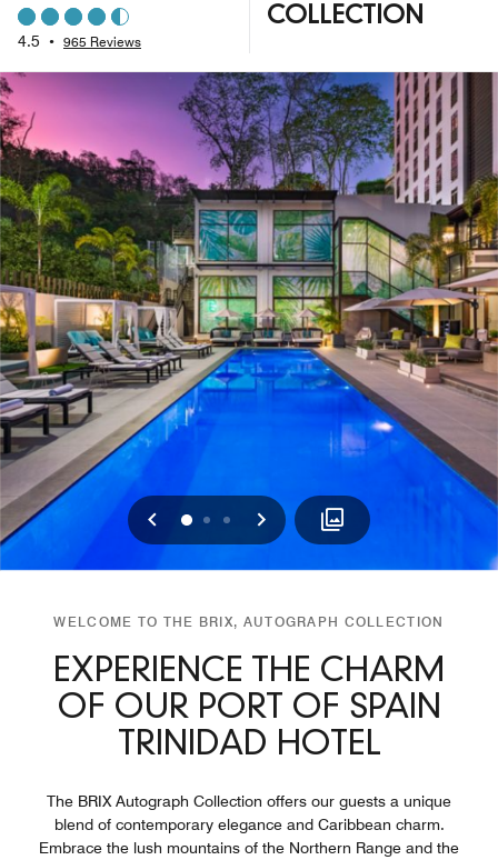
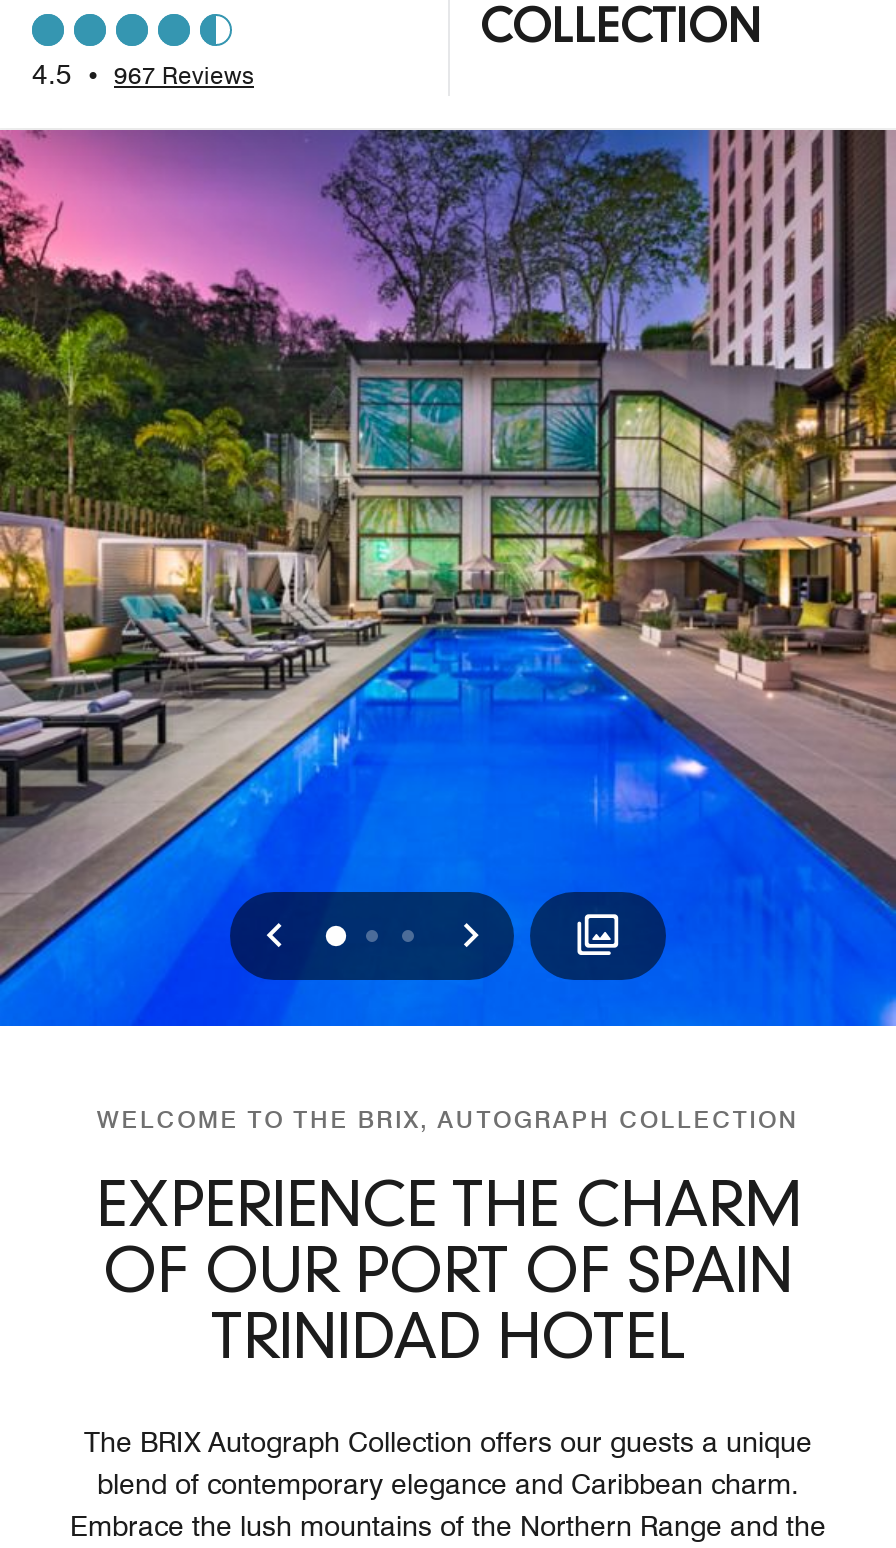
- 4.5 • 965 Reviews
+ 4.5 • 967 Reviews
